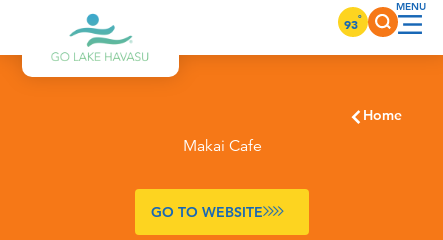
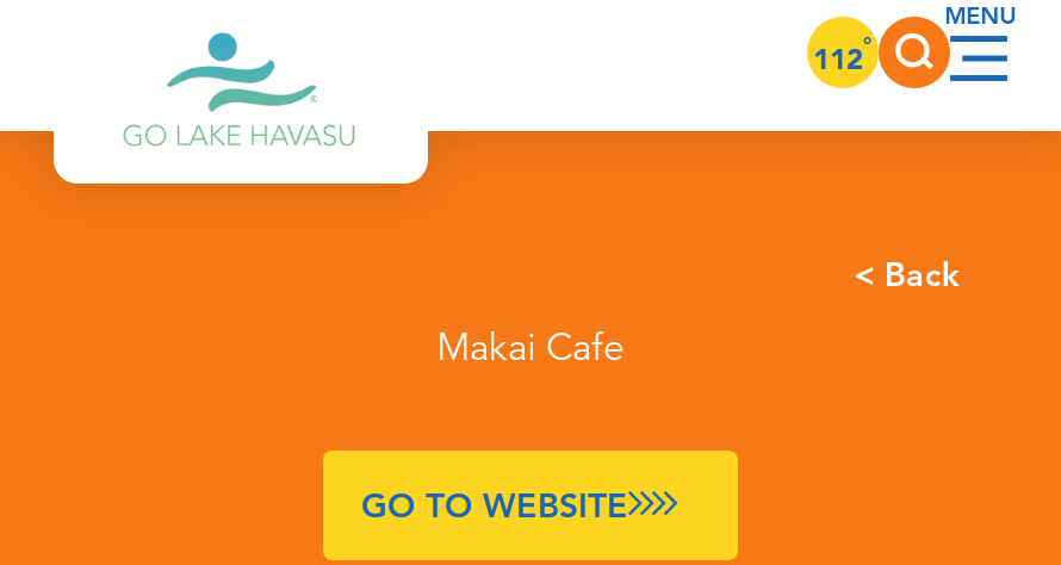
- 93°
+ 112°

- Home
+ < Back
